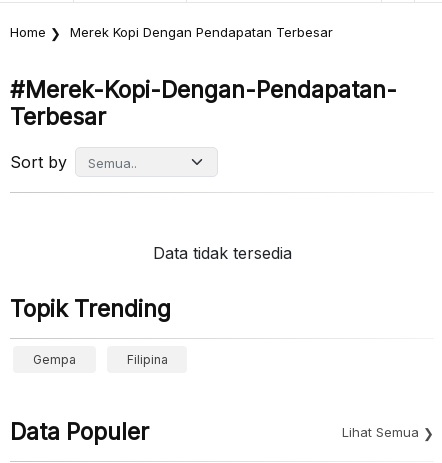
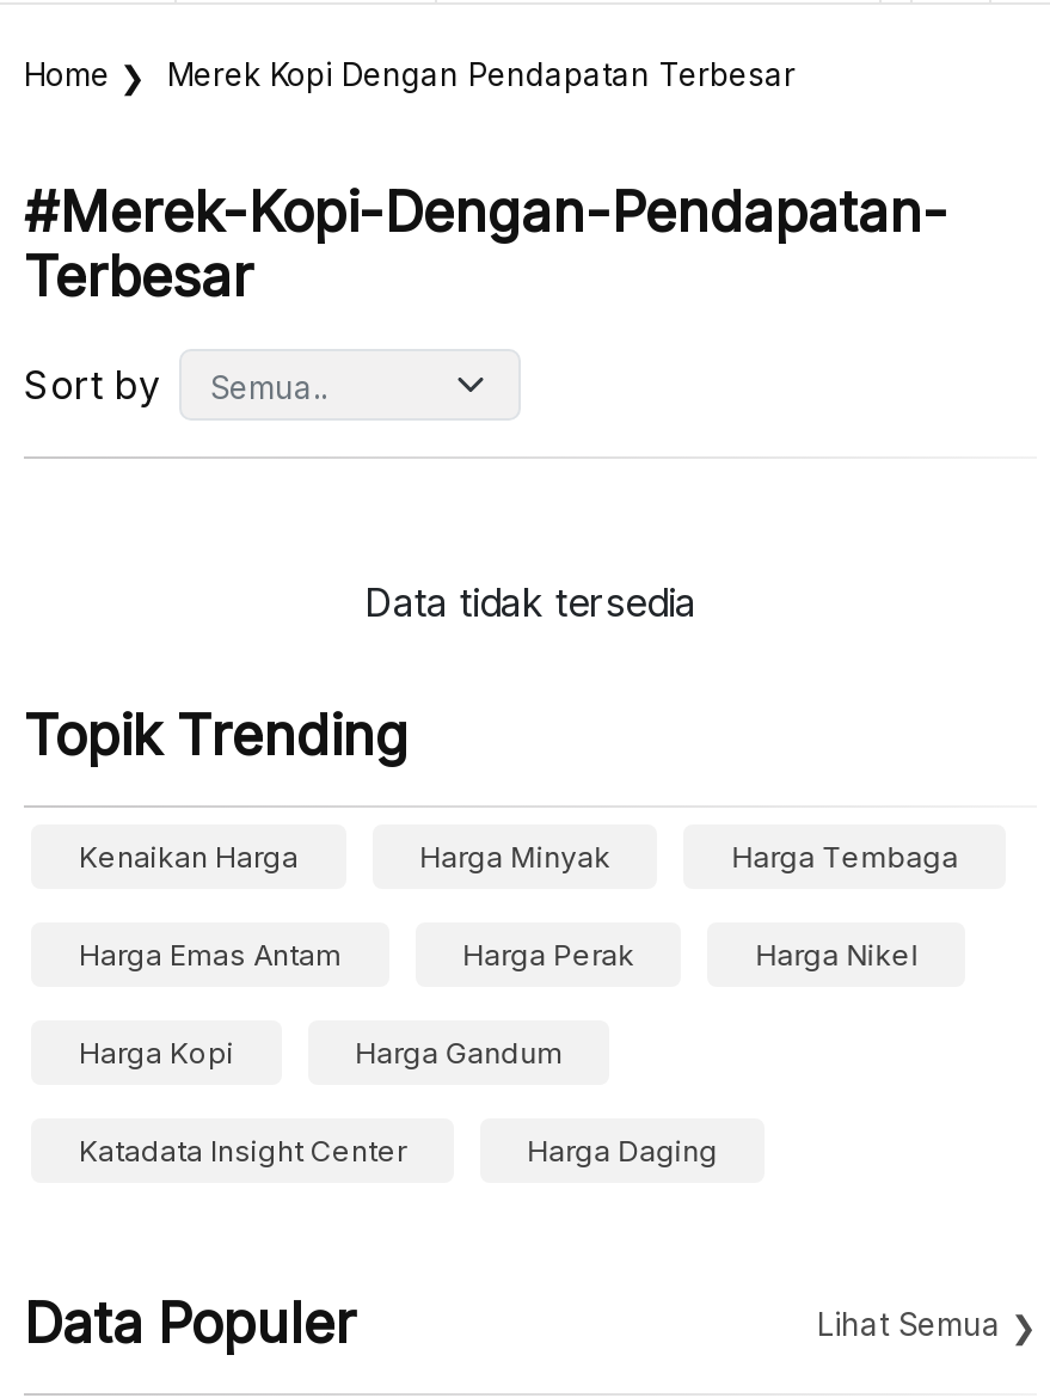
- Gempa
- Filipina
+ Kenaikan Harga
+ Harga Minyak
+ Harga Tembaga
+ Harga Emas Antam
+ Harga Perak
+ Harga Nikel
+ Harga Kopi
+ Harga Gandum
+ Katadata Insight Center
+ Harga Daging
